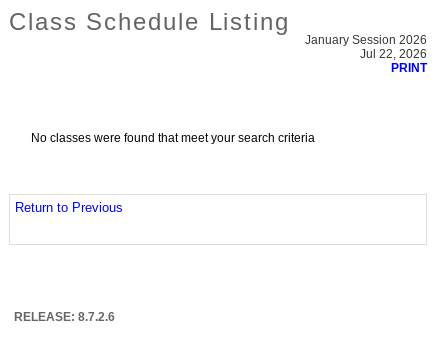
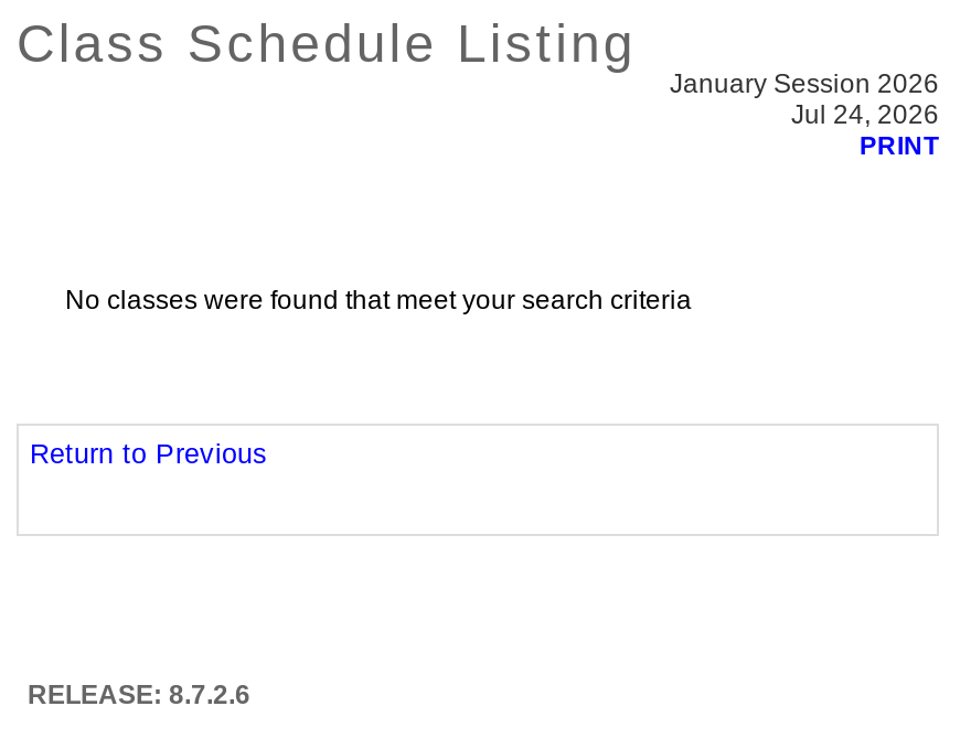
- Jul 22, 2026
+ Jul 24, 2026
